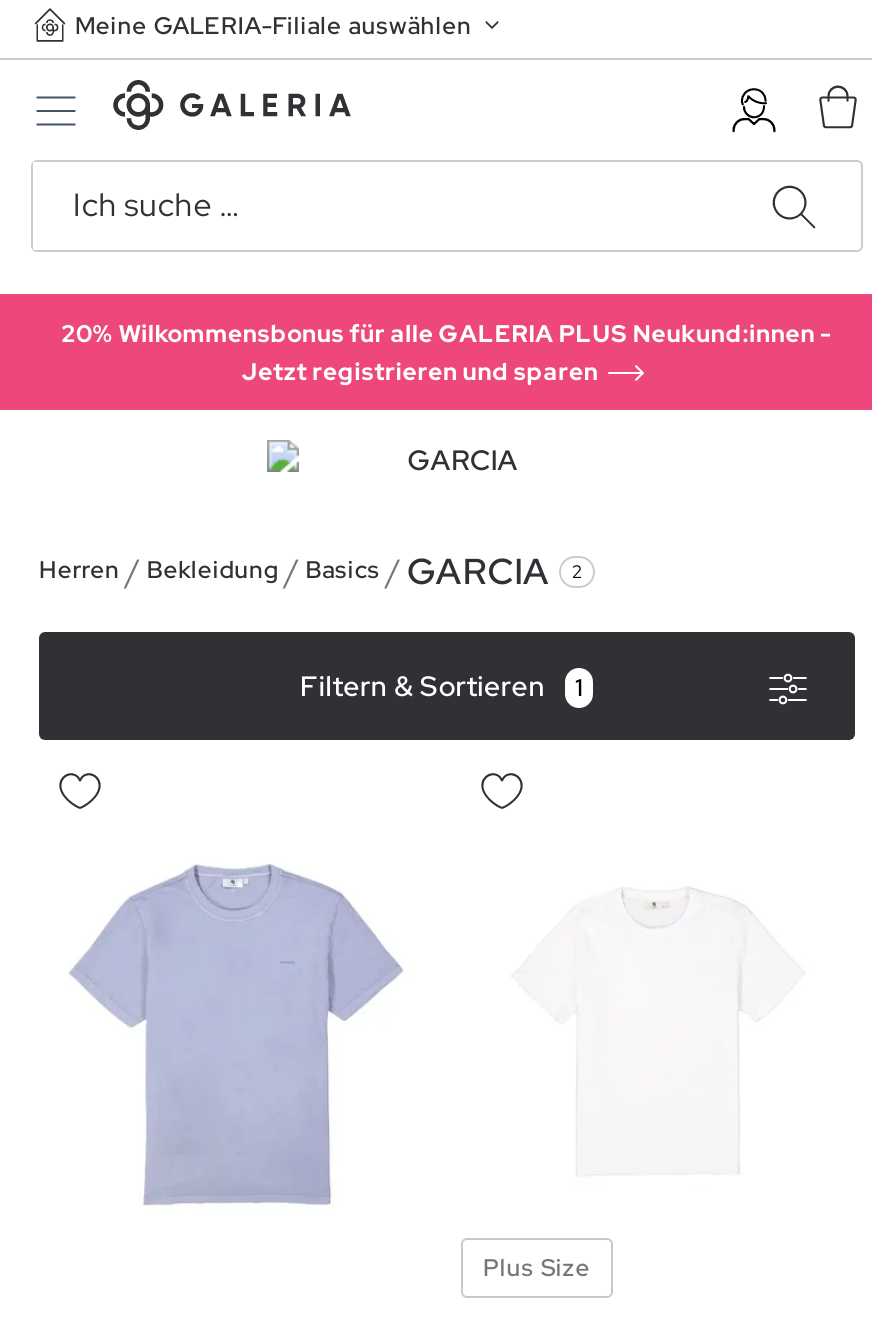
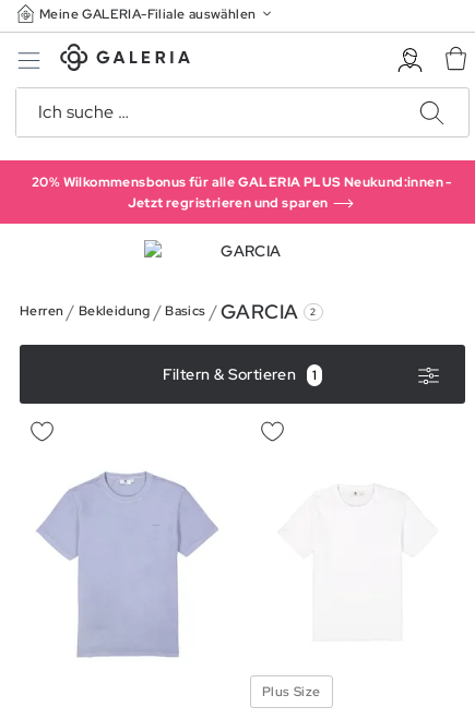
- Jetzt registrieren und sparen
+ Jetzt regristrieren und sparen
